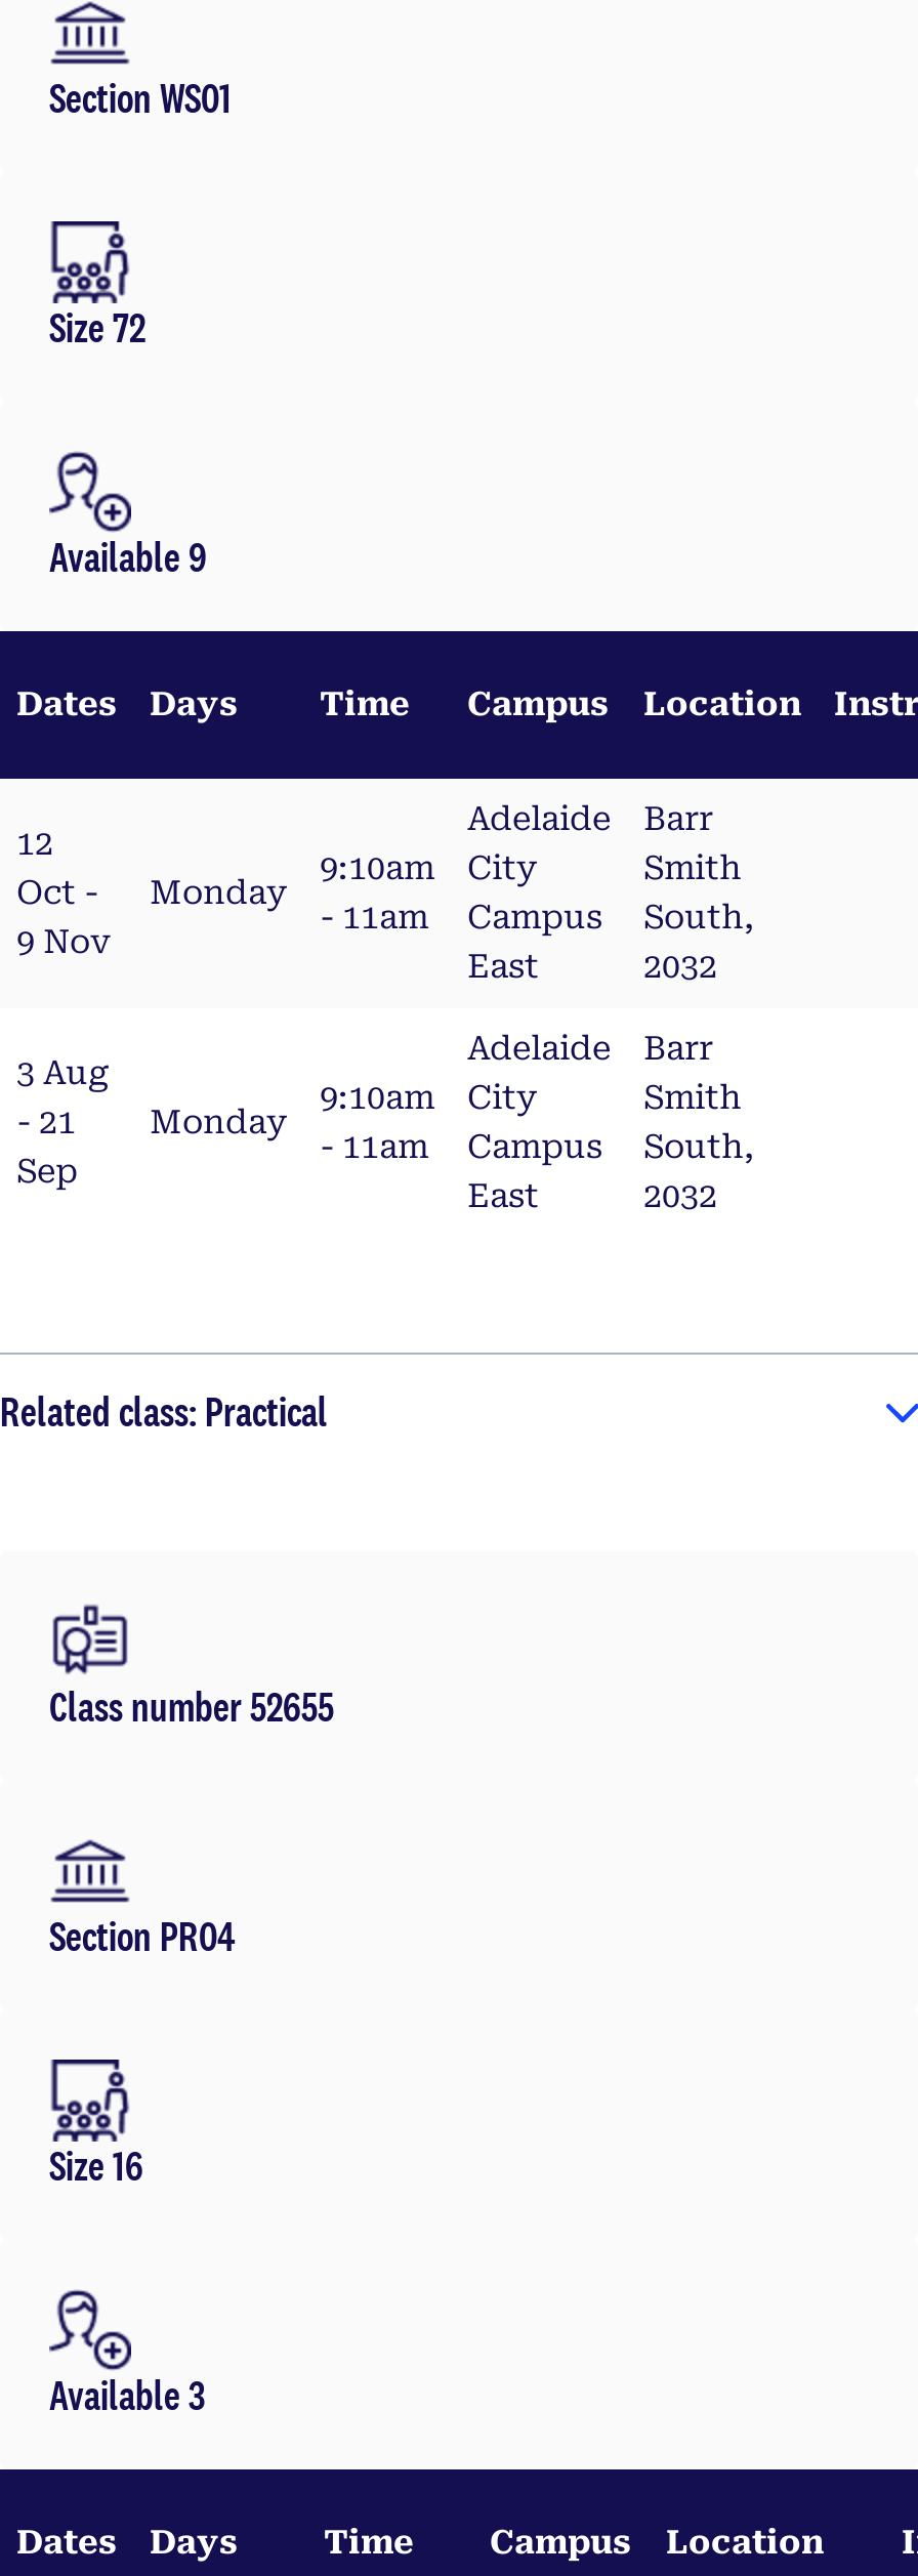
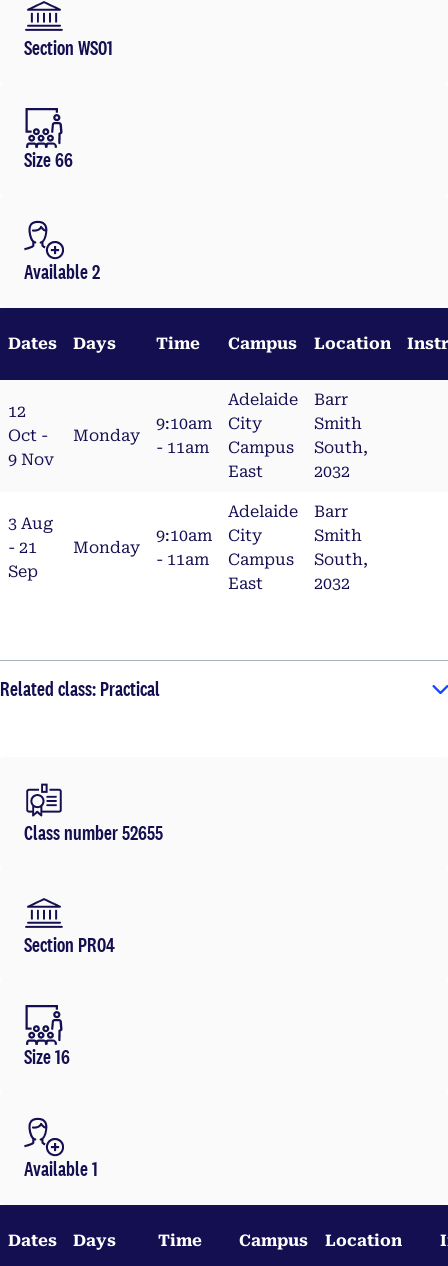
- Size 72
+ Size 66

- Available 9
+ Available 2

- Available 3
+ Available 1
